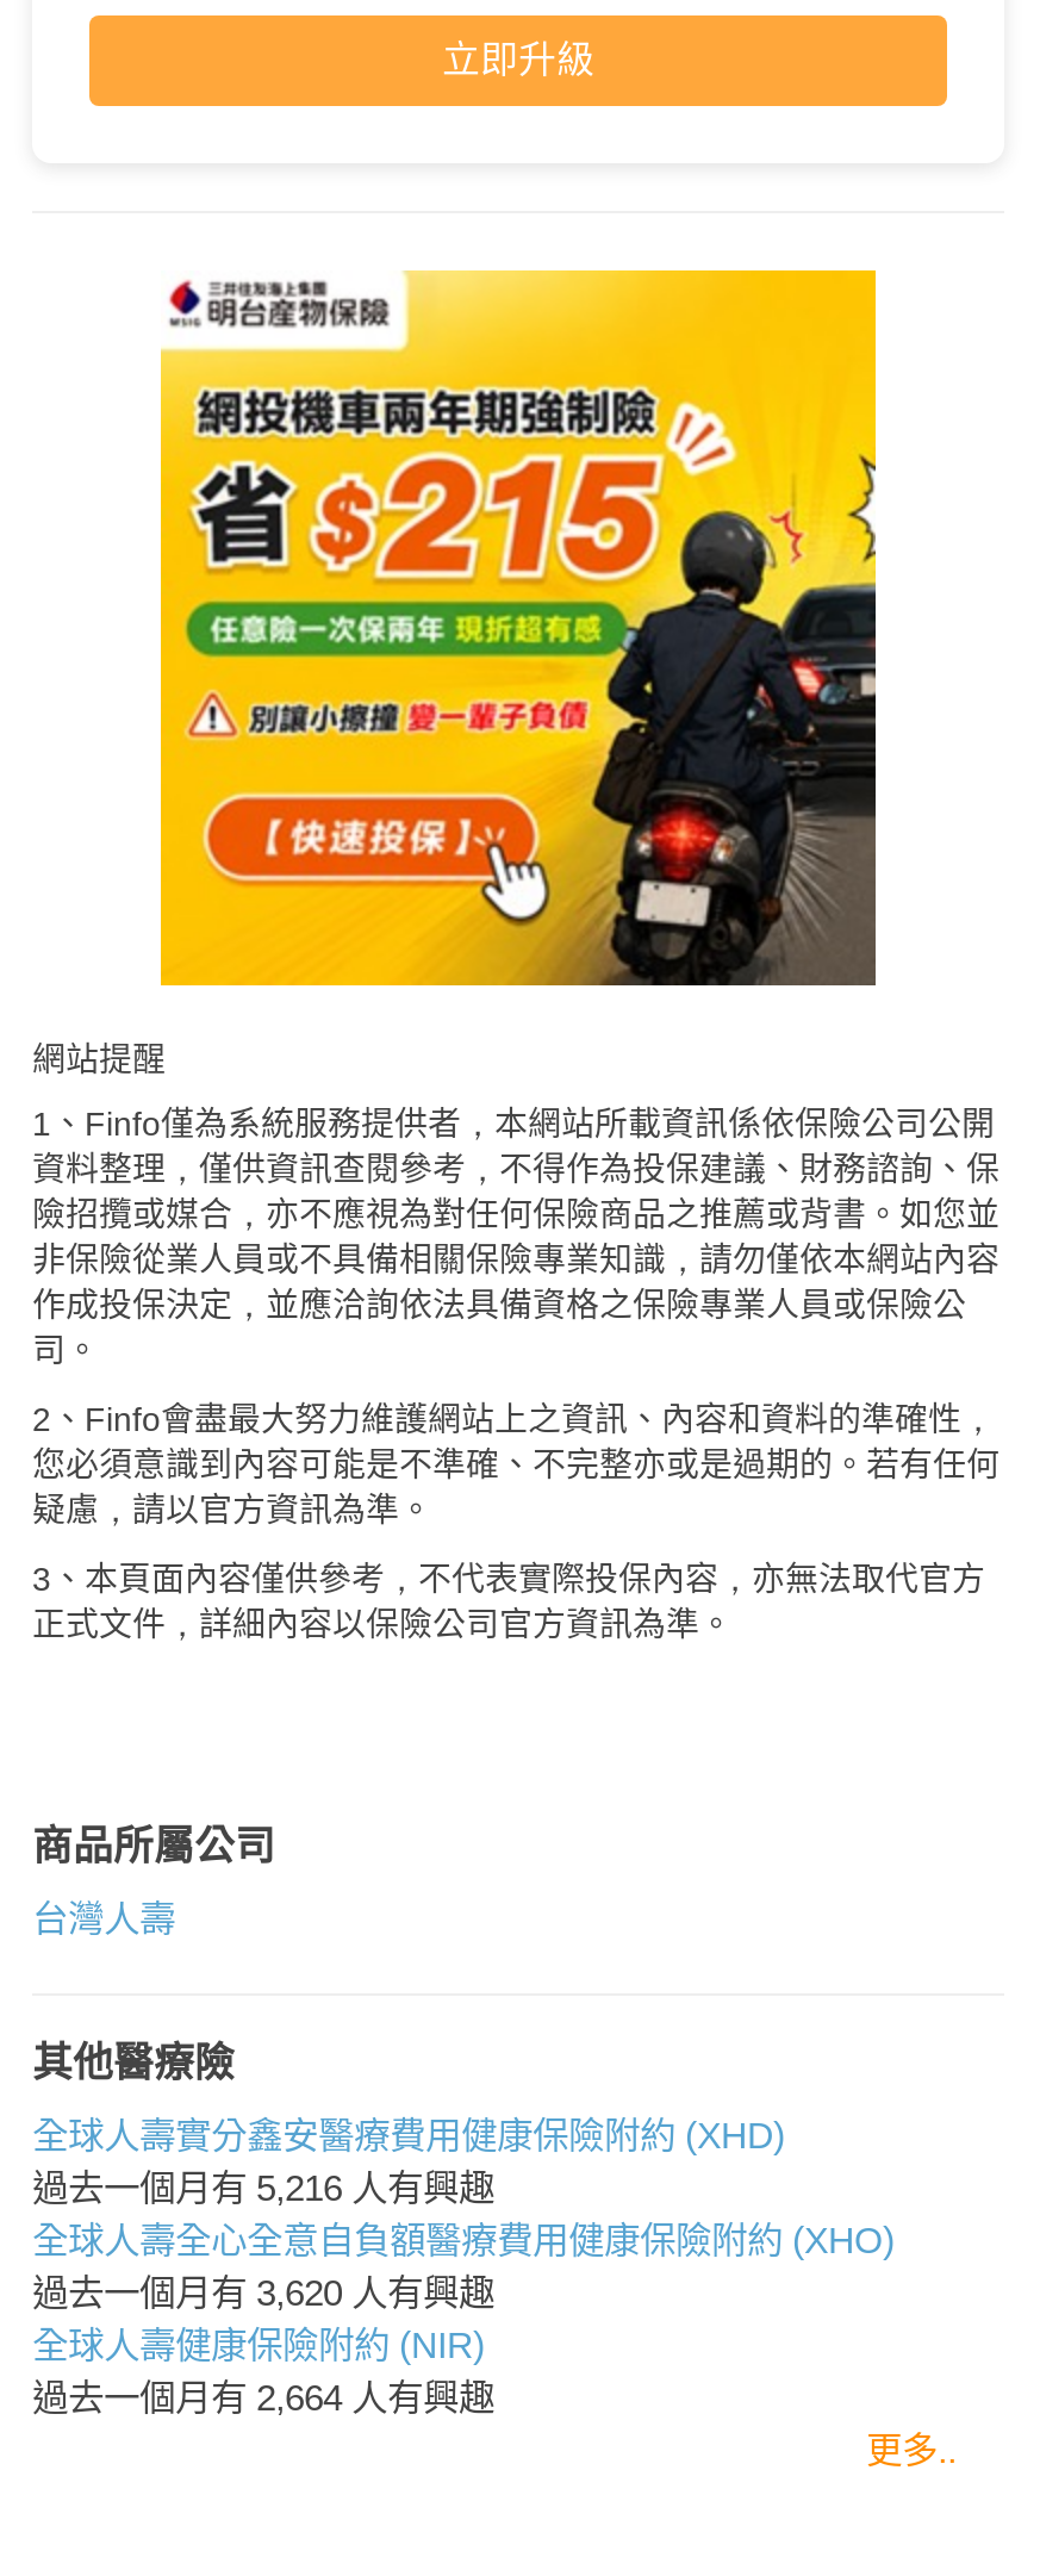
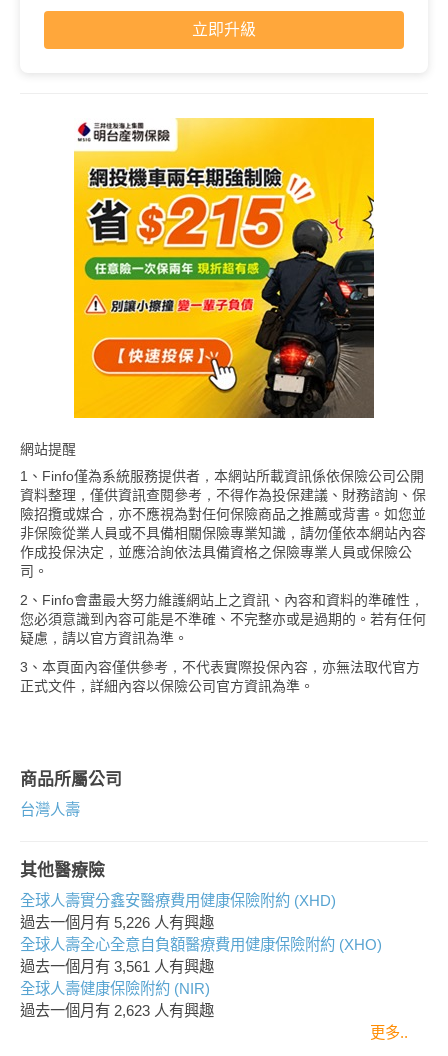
- 過去一個月有5,216人有興趣
+ 過去一個月有5,226人有興趣

- 過去一個月有3,620人有興趣
+ 過去一個月有3,561人有興趣

- 過去一個月有2,664人有興趣
+ 過去一個月有2,623人有興趣
